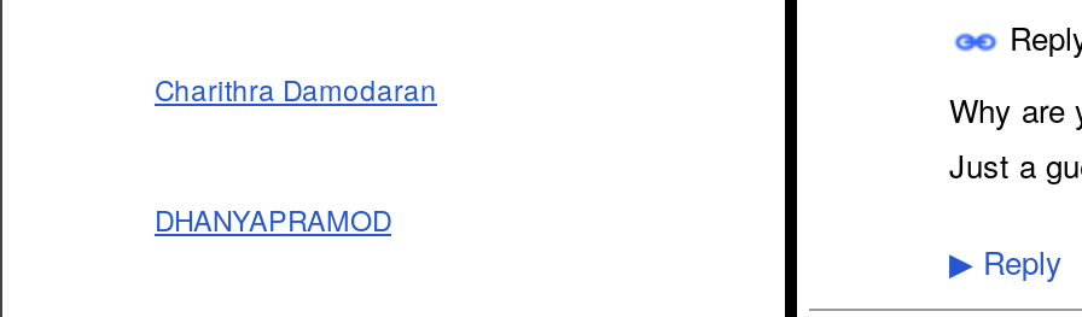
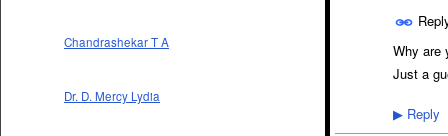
- Charithra Damodaran
+ Chandrashekar T A

- DHANYAPRAMOD
+ Dr. D. Mercy Lydia
